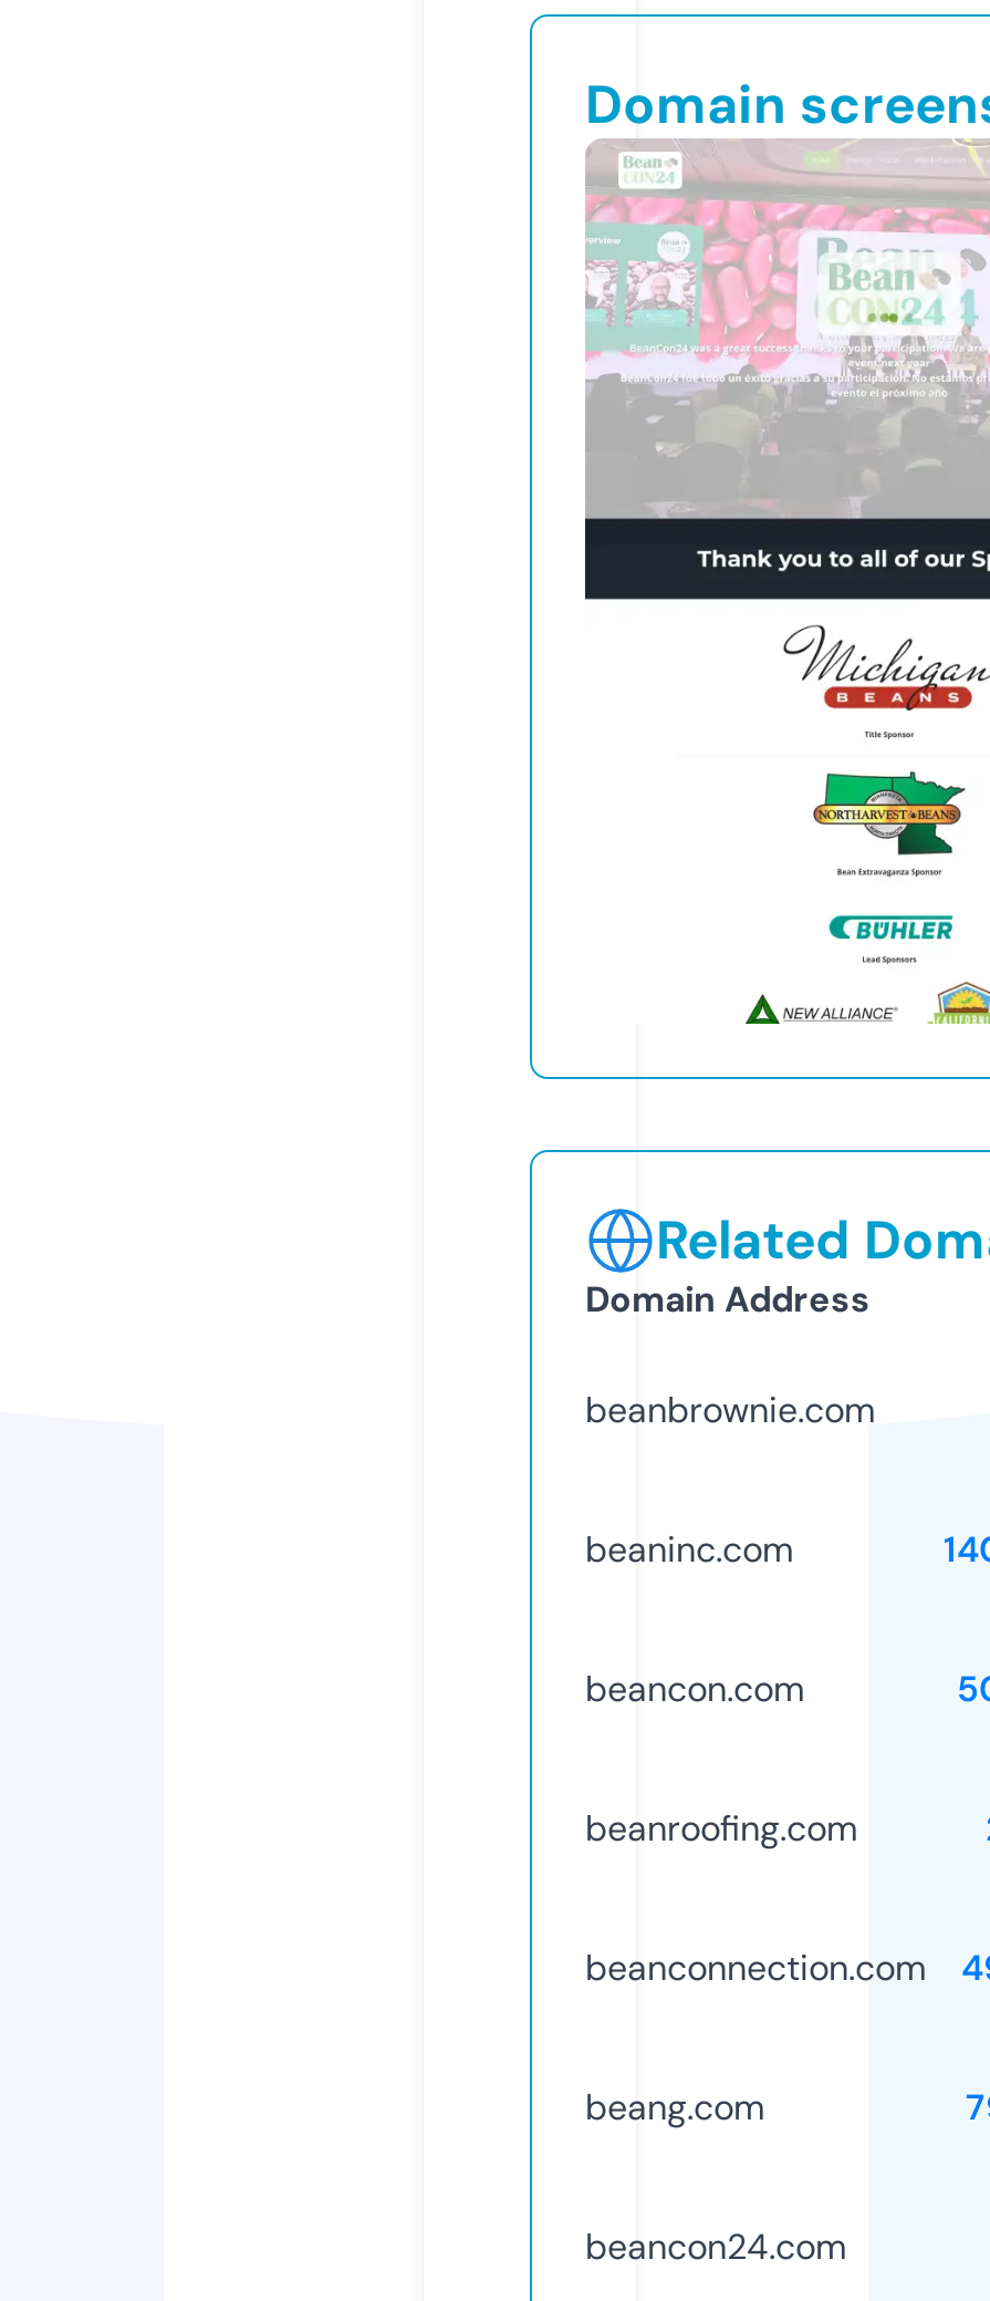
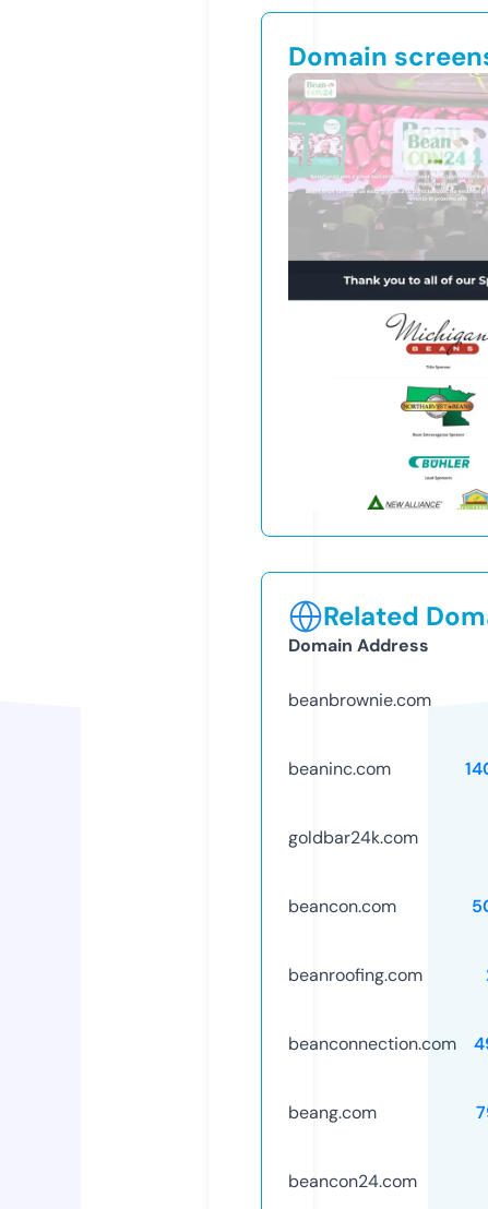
+ goldbar24k.com
